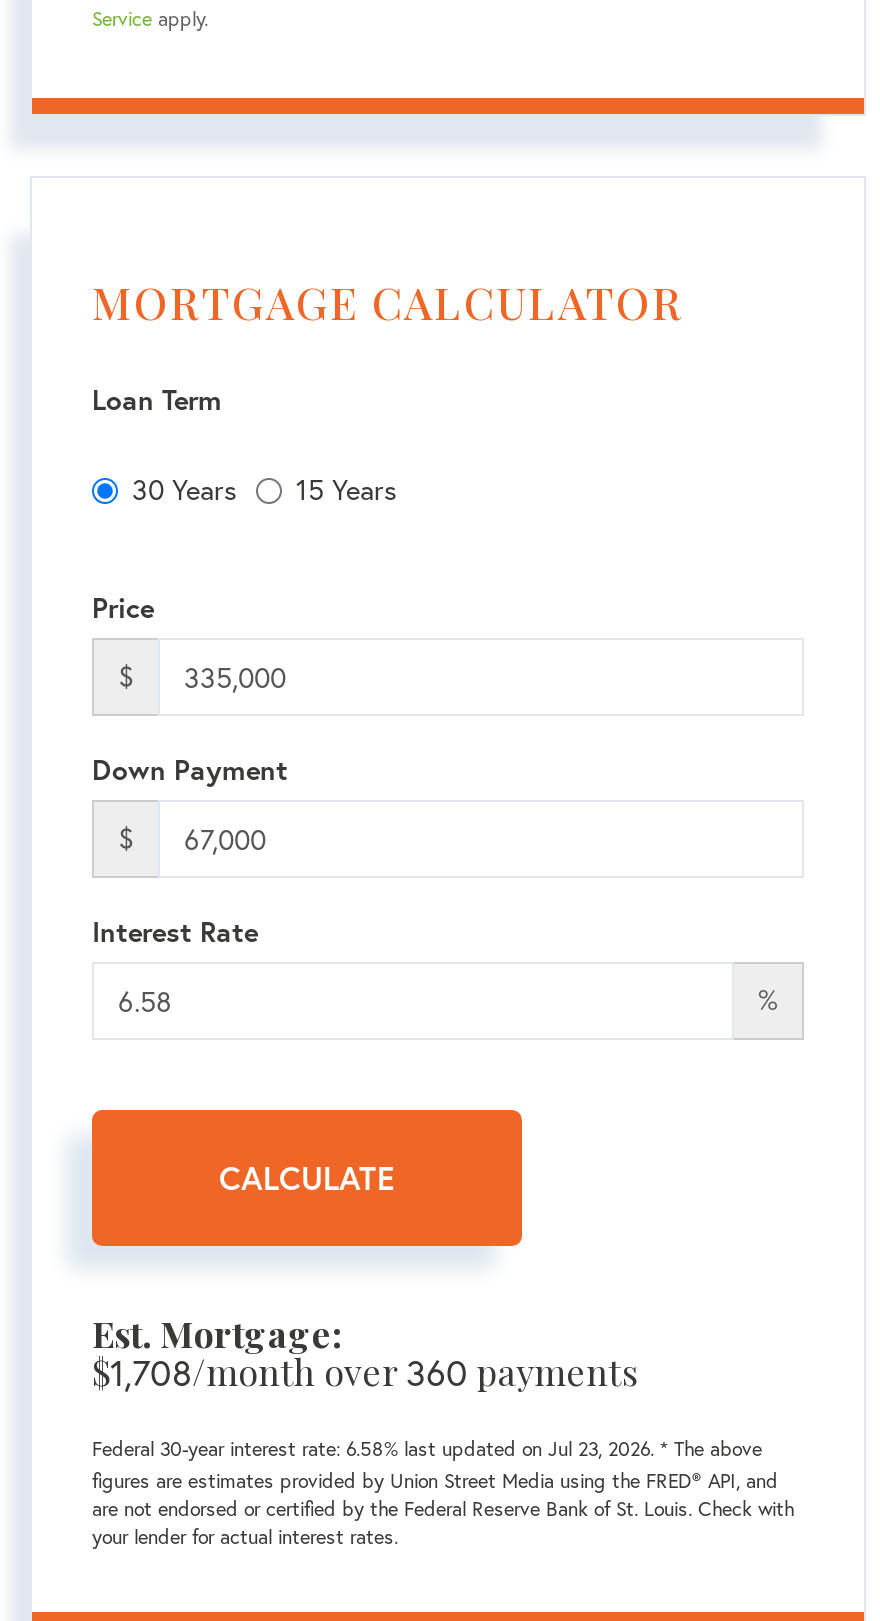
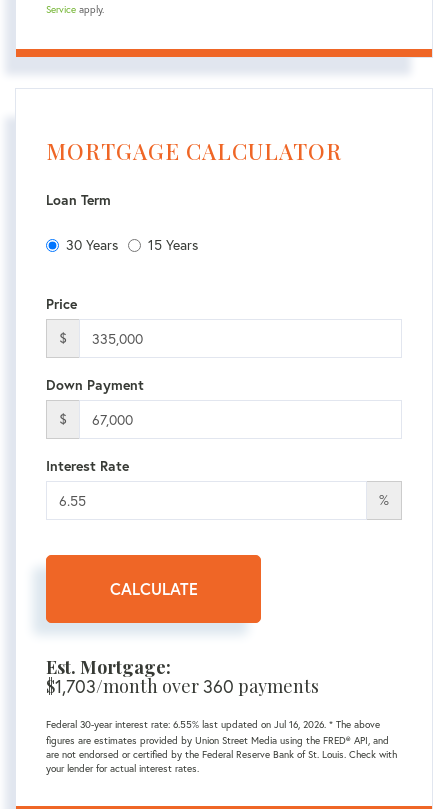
- $1,708/month over 360 payments
+ $1,703/month over 360 payments

- Federal 30-year interest rate: 6.58% last updated on Jul 23, 2026. * The above
+ Federal 30-year interest rate: 6.55% last updated on Jul 16, 2026. * The above
